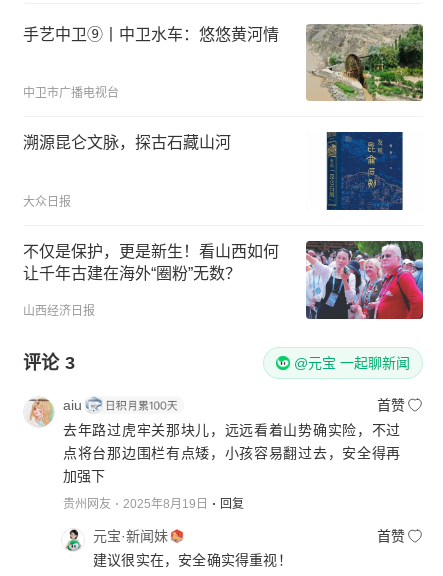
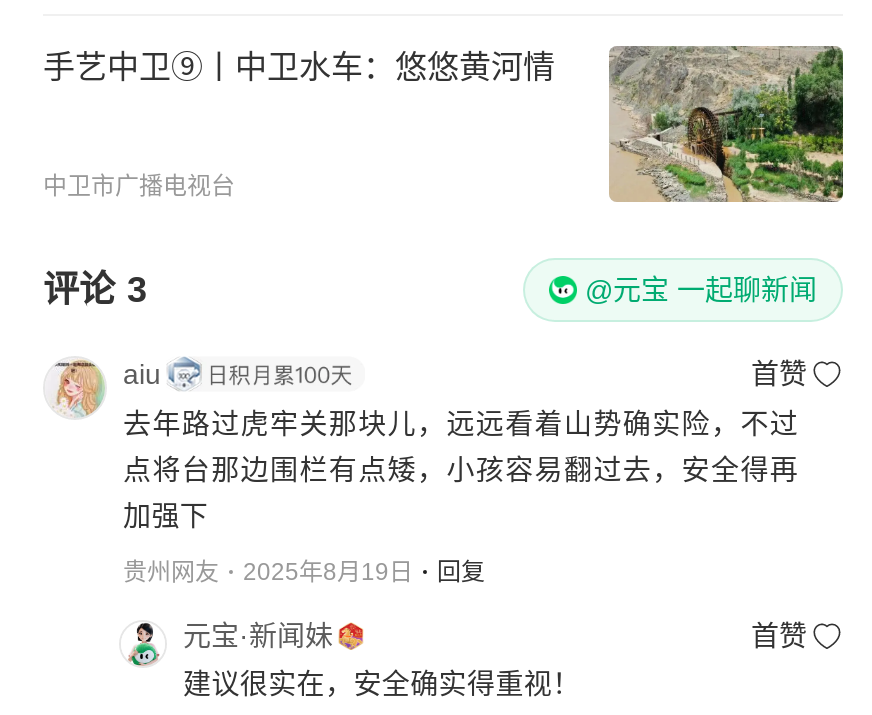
- 溯源昆仑文脉，探古石藏山河

- [image]

- [image]
- 大众日报
- 不仅是保护，更是新生！看山西如何
- 让千年古建在海外“圈粉”无数？
- 山西经济日报
